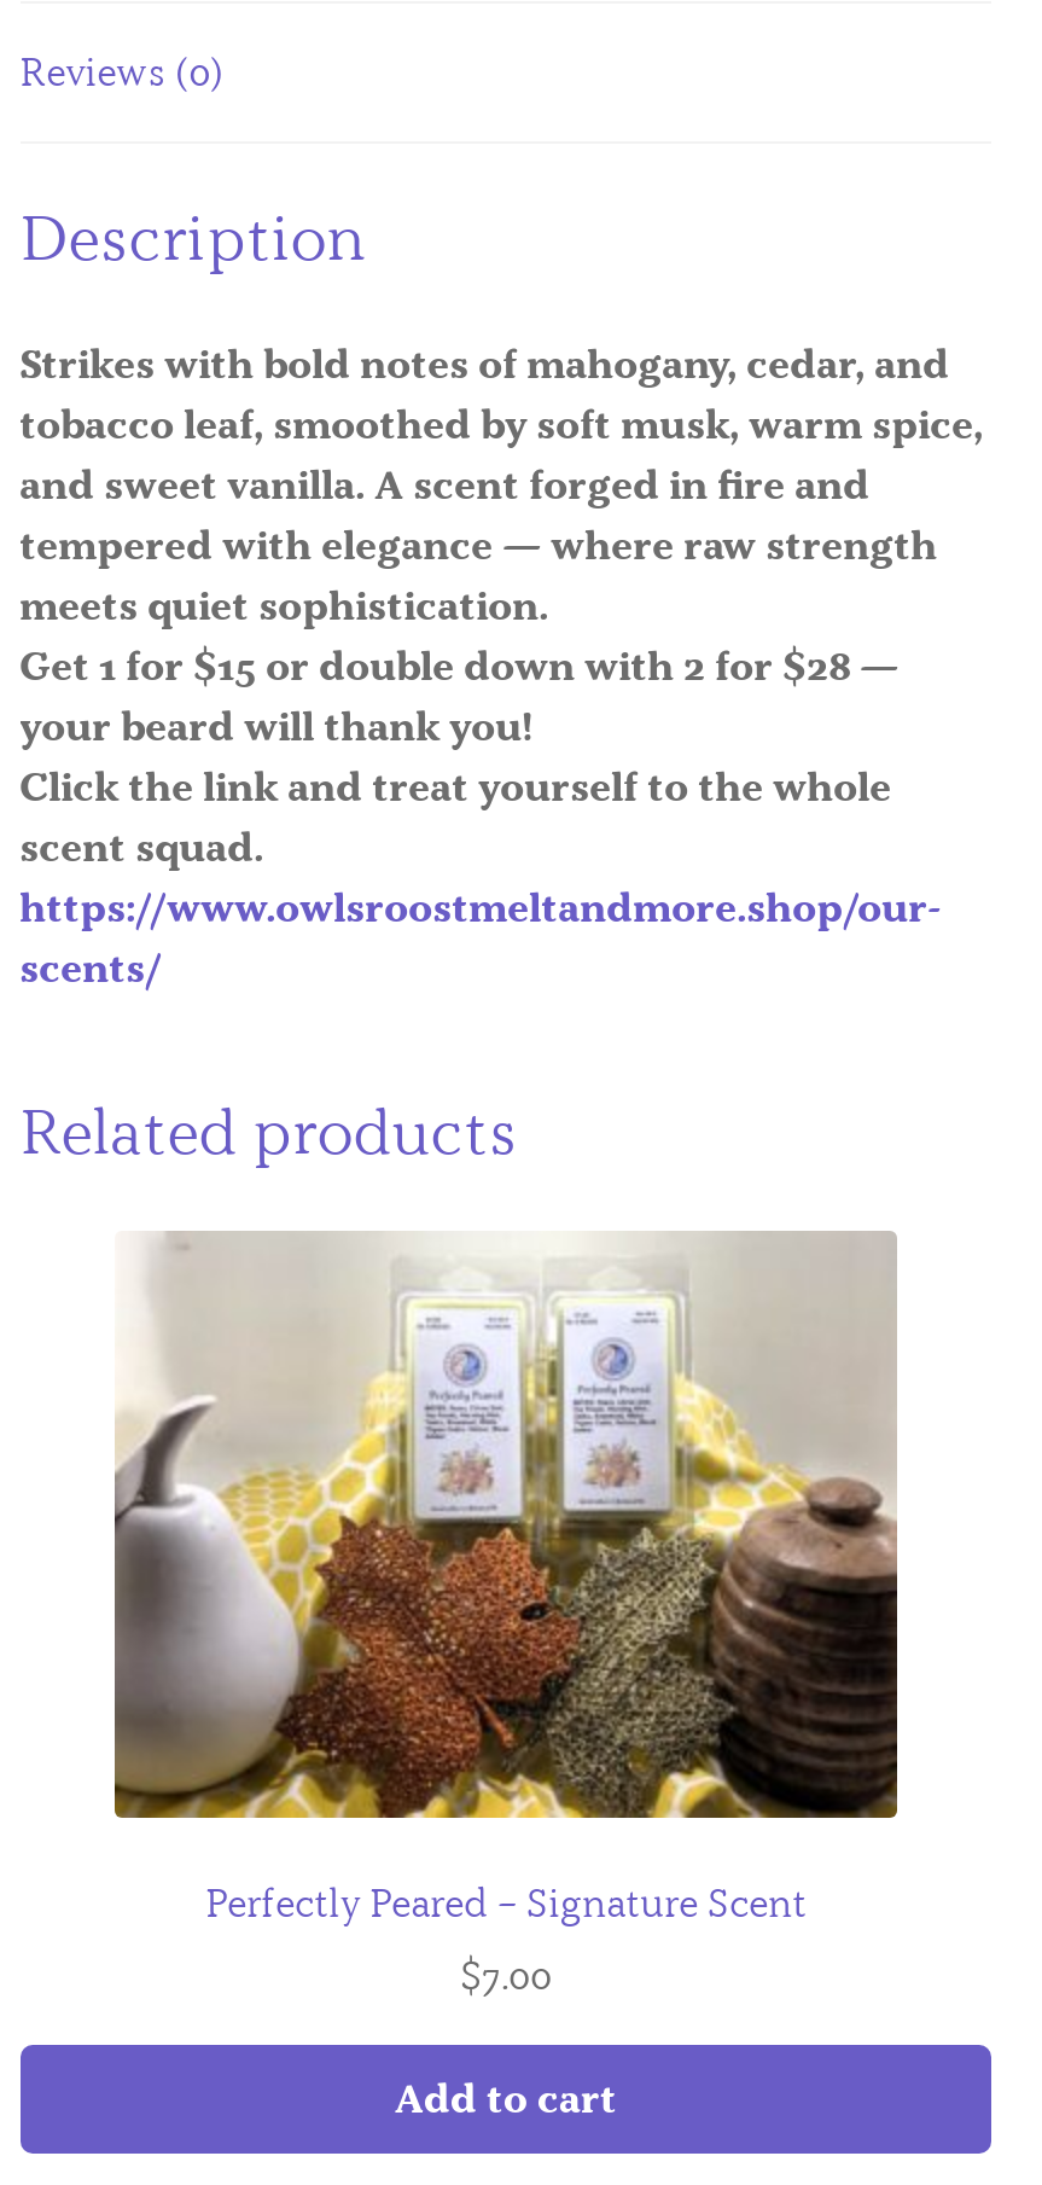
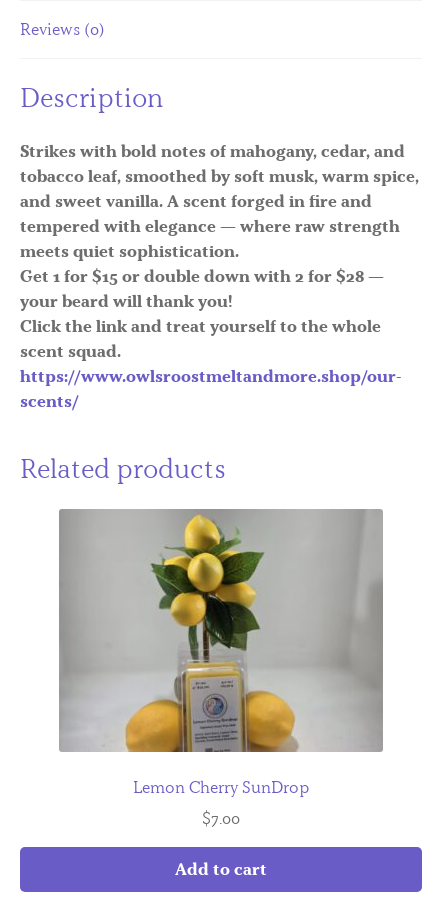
- [image]
- Perfectly Peared – Signature Scent
+ [image]
+ Lemon Cherry SunDrop
